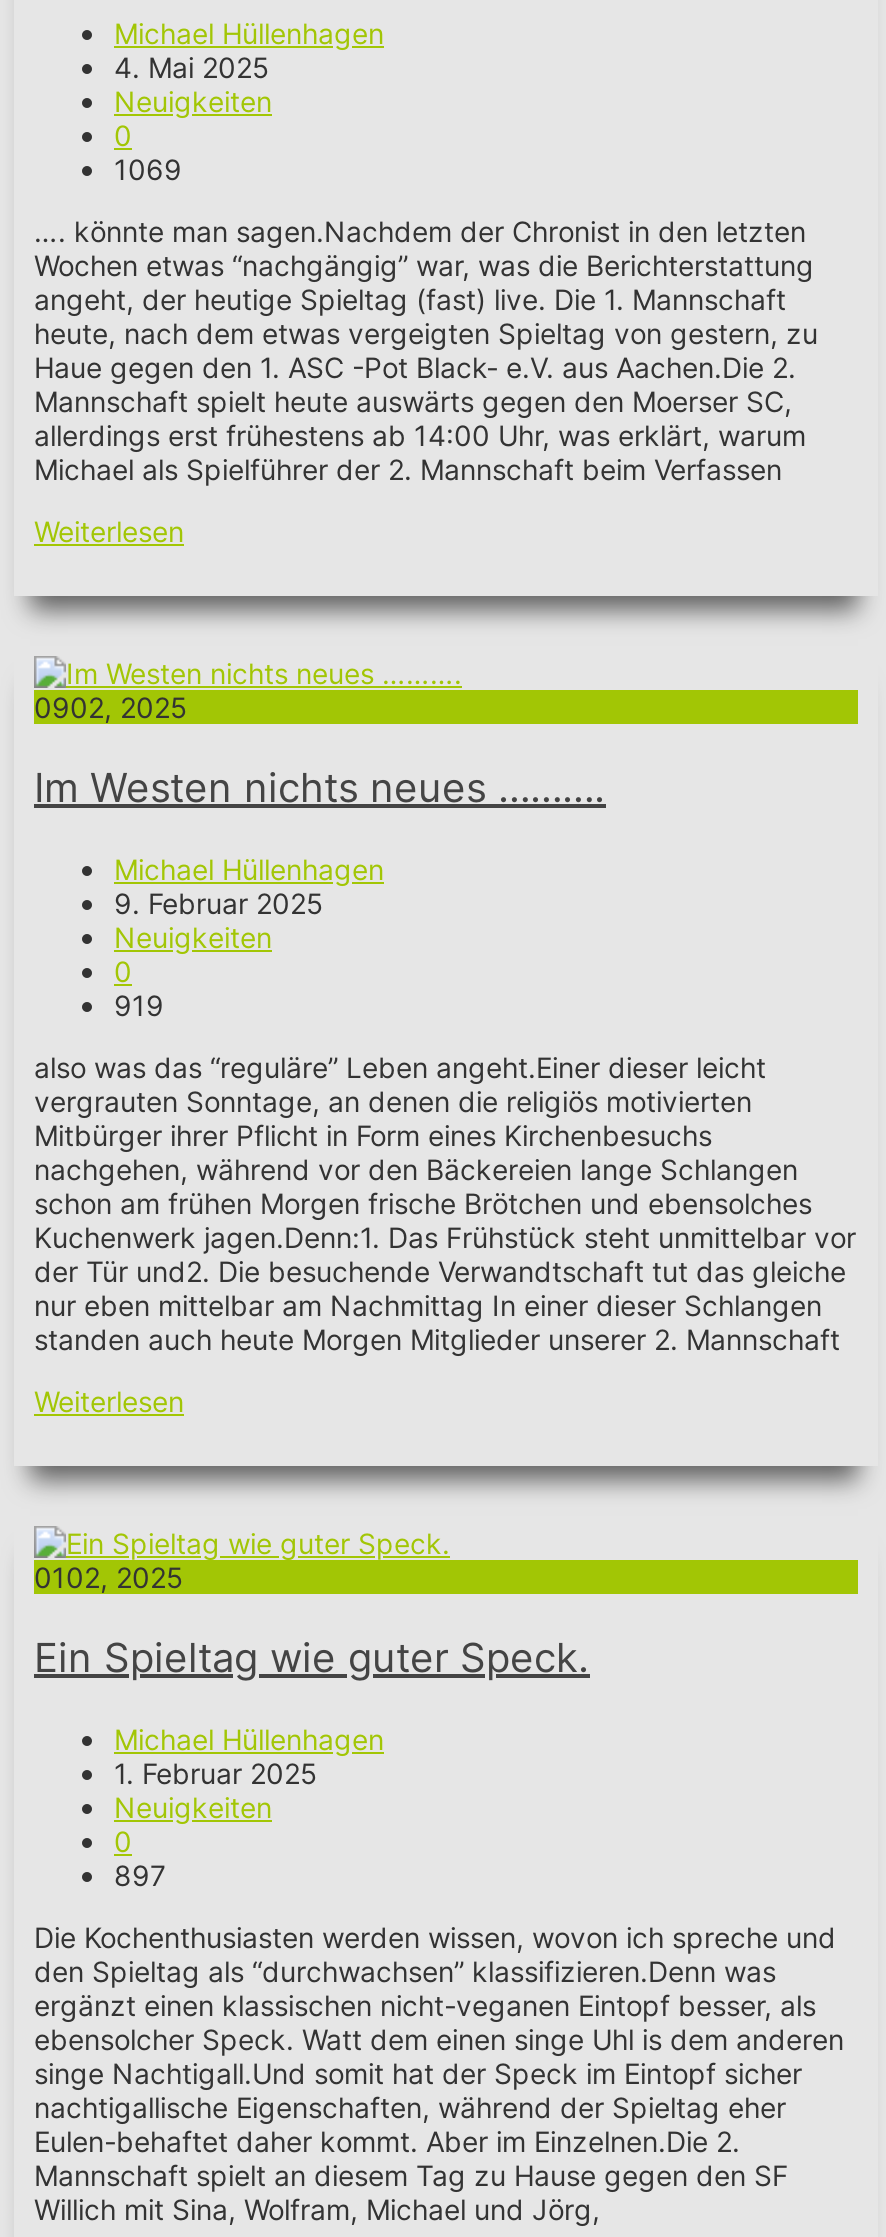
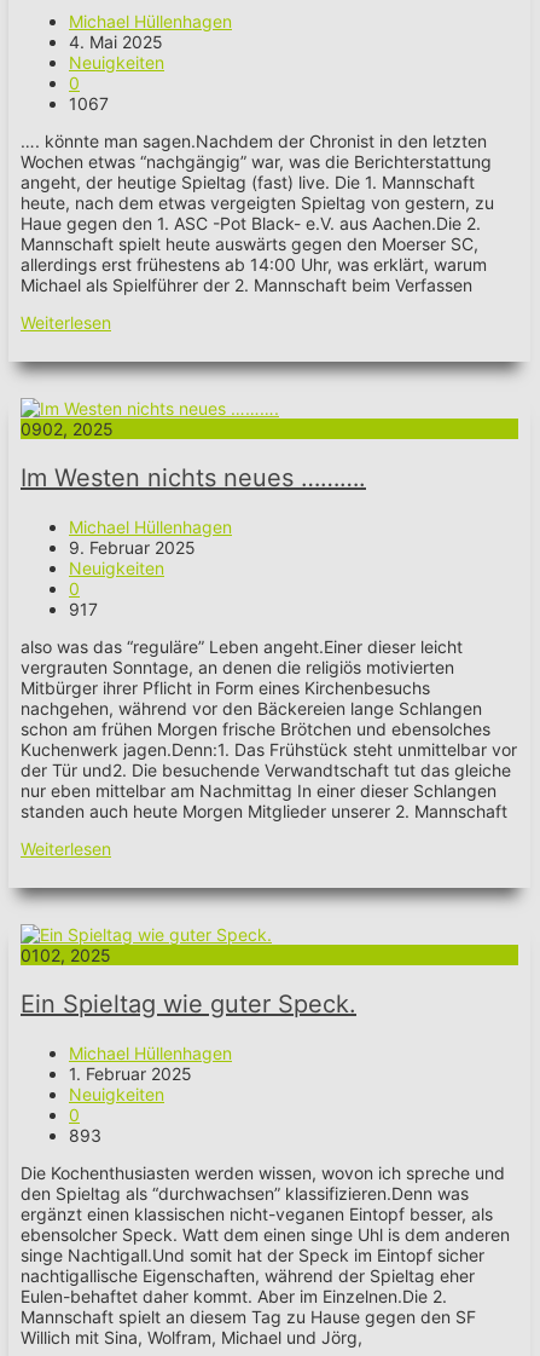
- 1069
+ 1067

- 919
+ 917

- 897
+ 893
